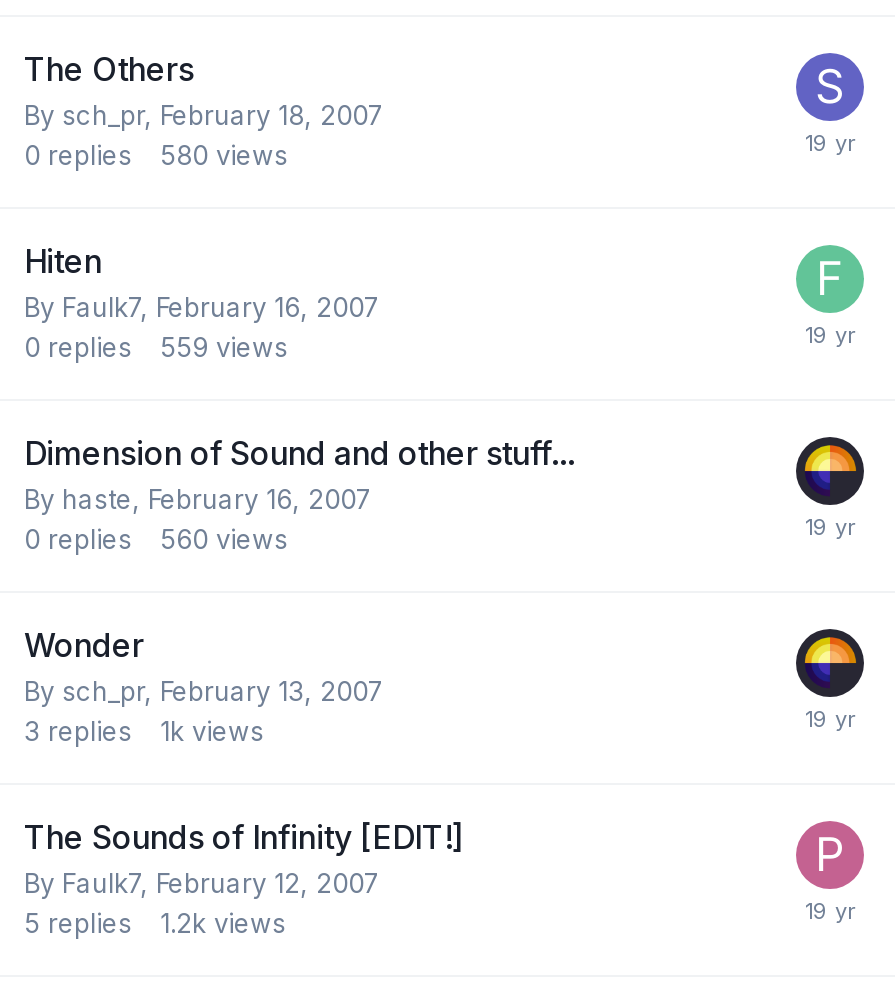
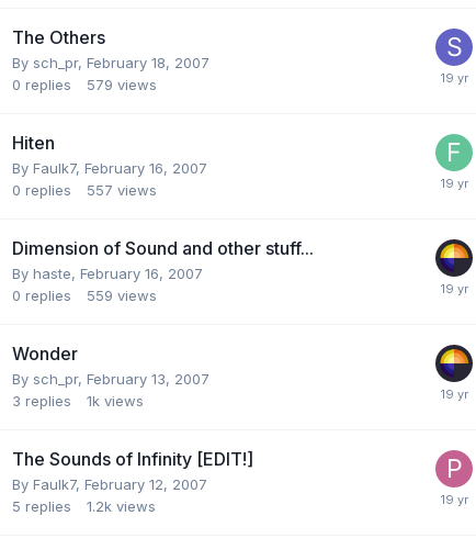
- 0 replies 580 views
+ 0 replies 579 views

- 0 replies 559 views
+ 0 replies 557 views

- 0 replies 560 views
+ 0 replies 559 views
